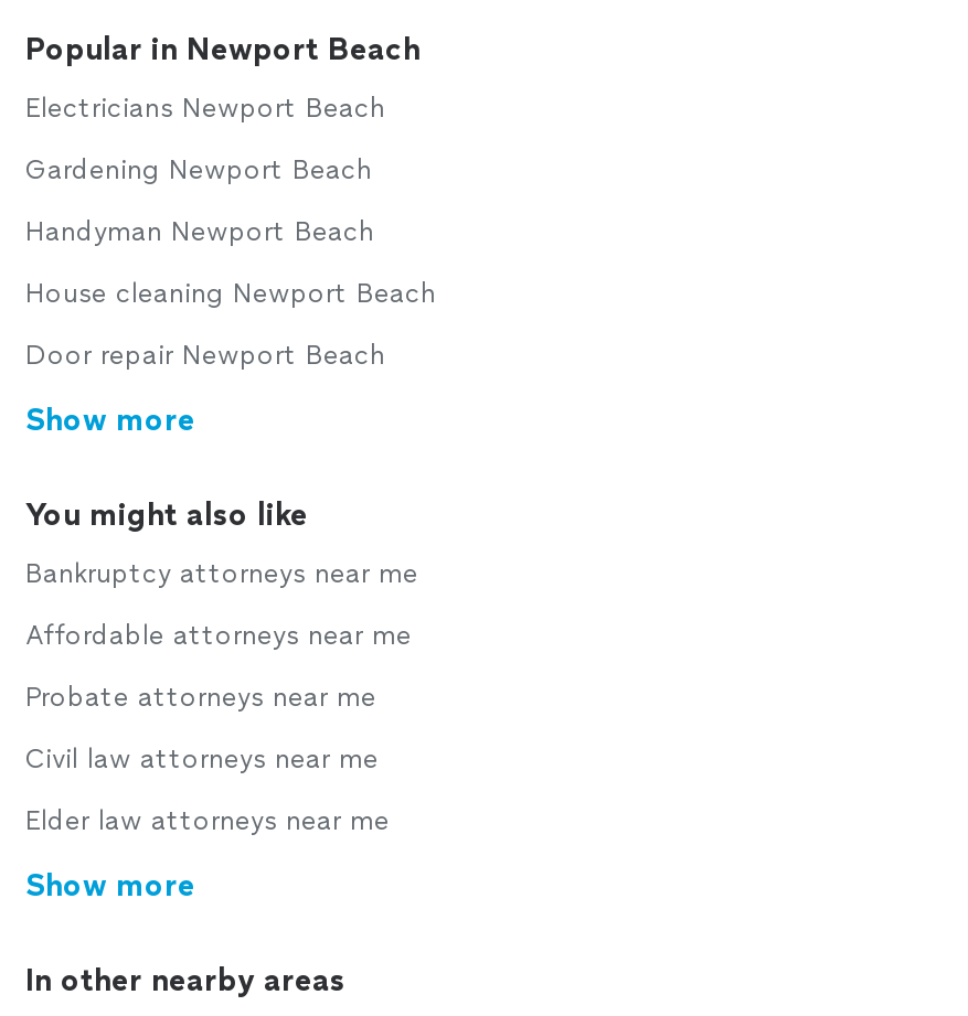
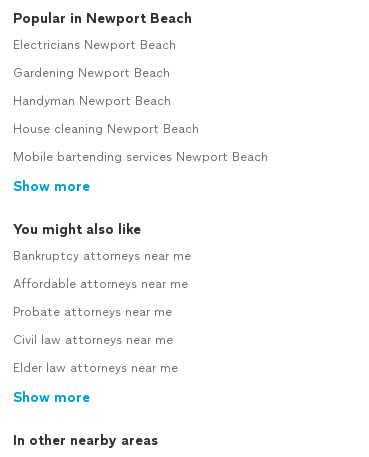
- Door repair Newport Beach
+ Mobile bartending services Newport Beach
